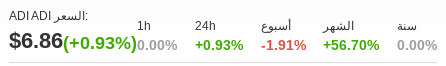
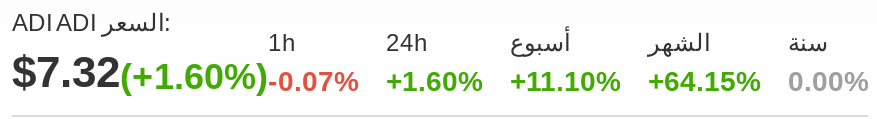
- $6.86(+0.93%)
+ $7.32(+1.60%)

- 0.00%
+ -0.07%

- +0.93%
+ +1.60%

- -1.91%
+ +11.10%

- +56.70%
+ +64.15%
